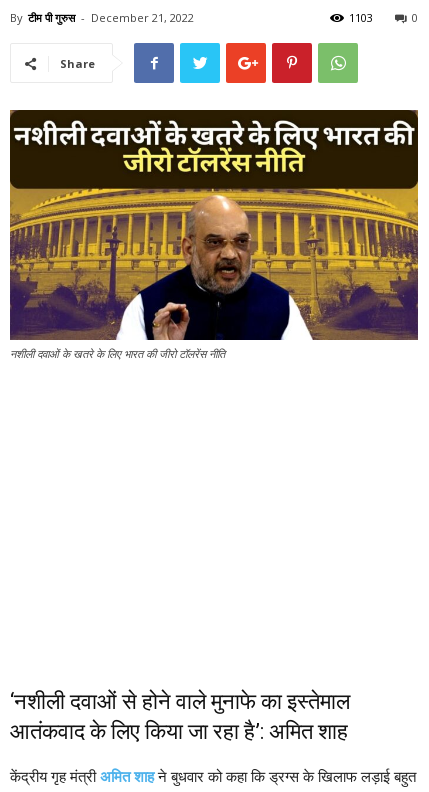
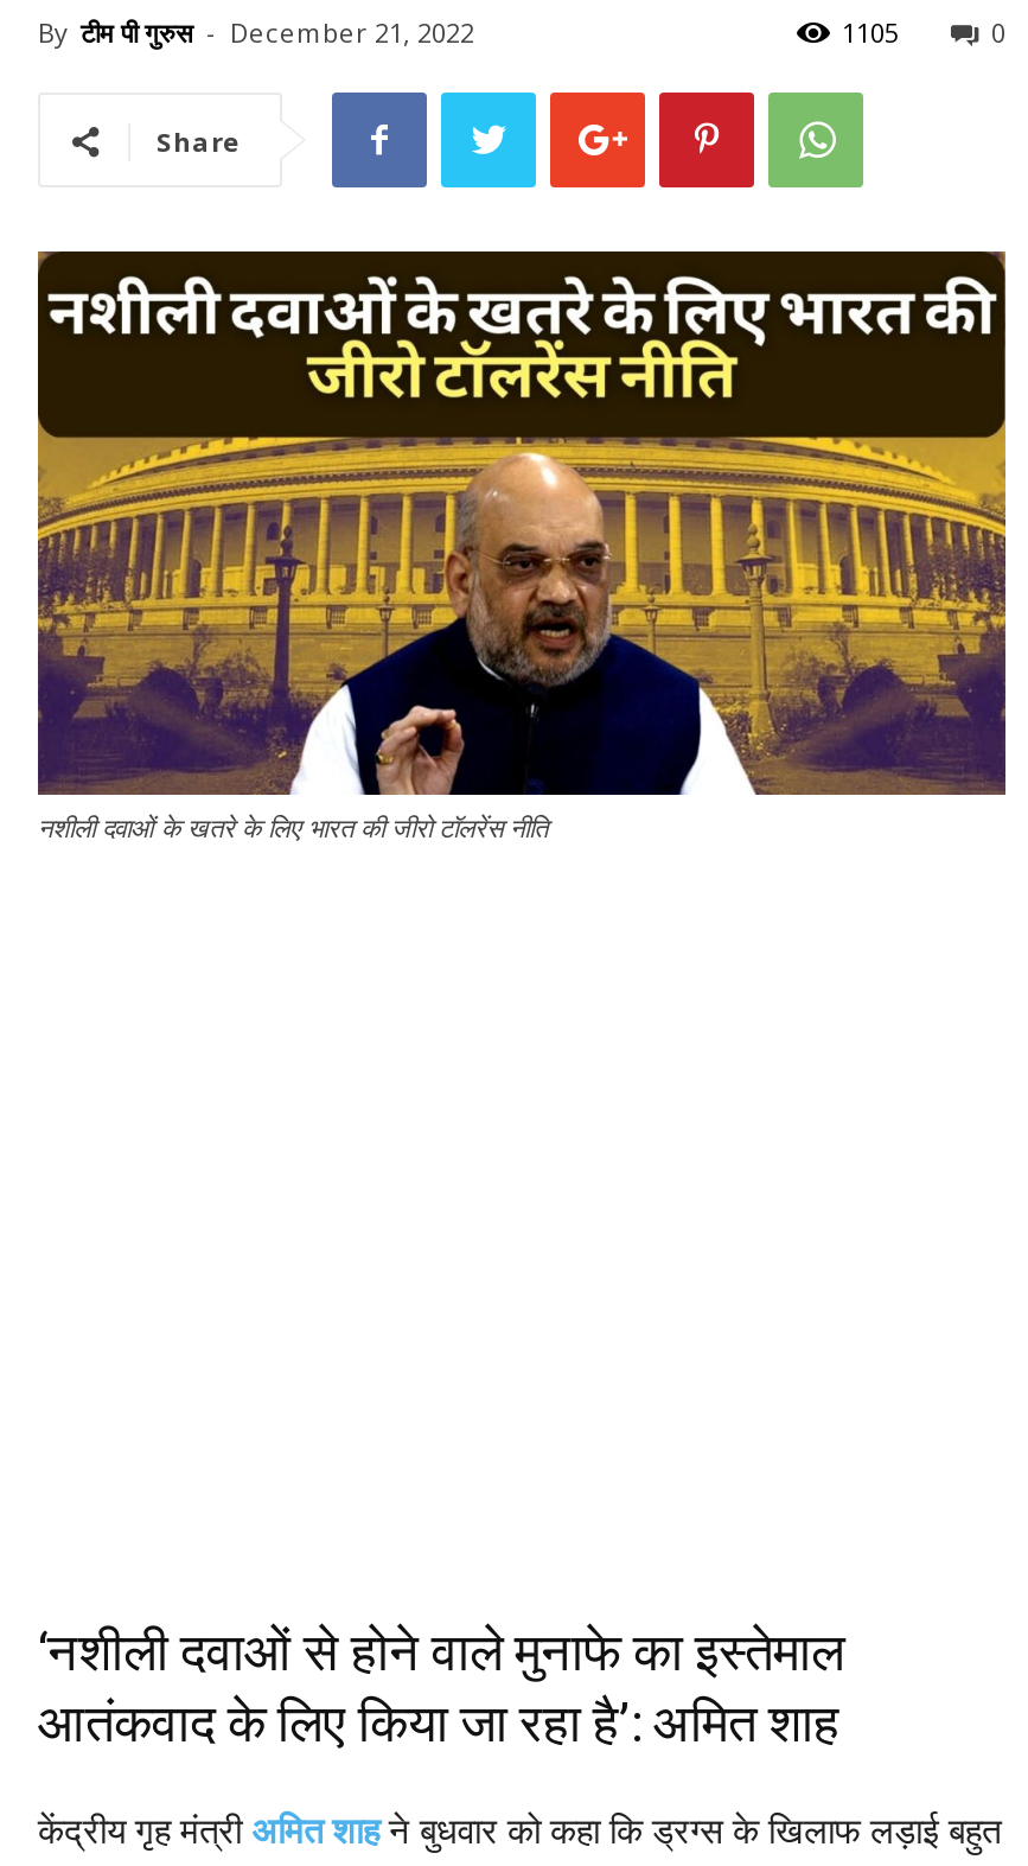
- 1103
+ 1105
